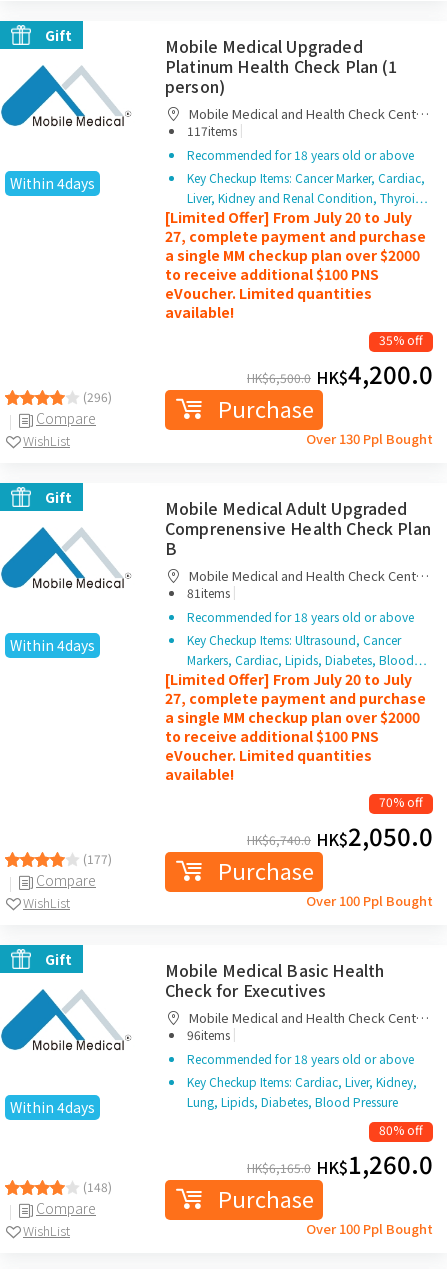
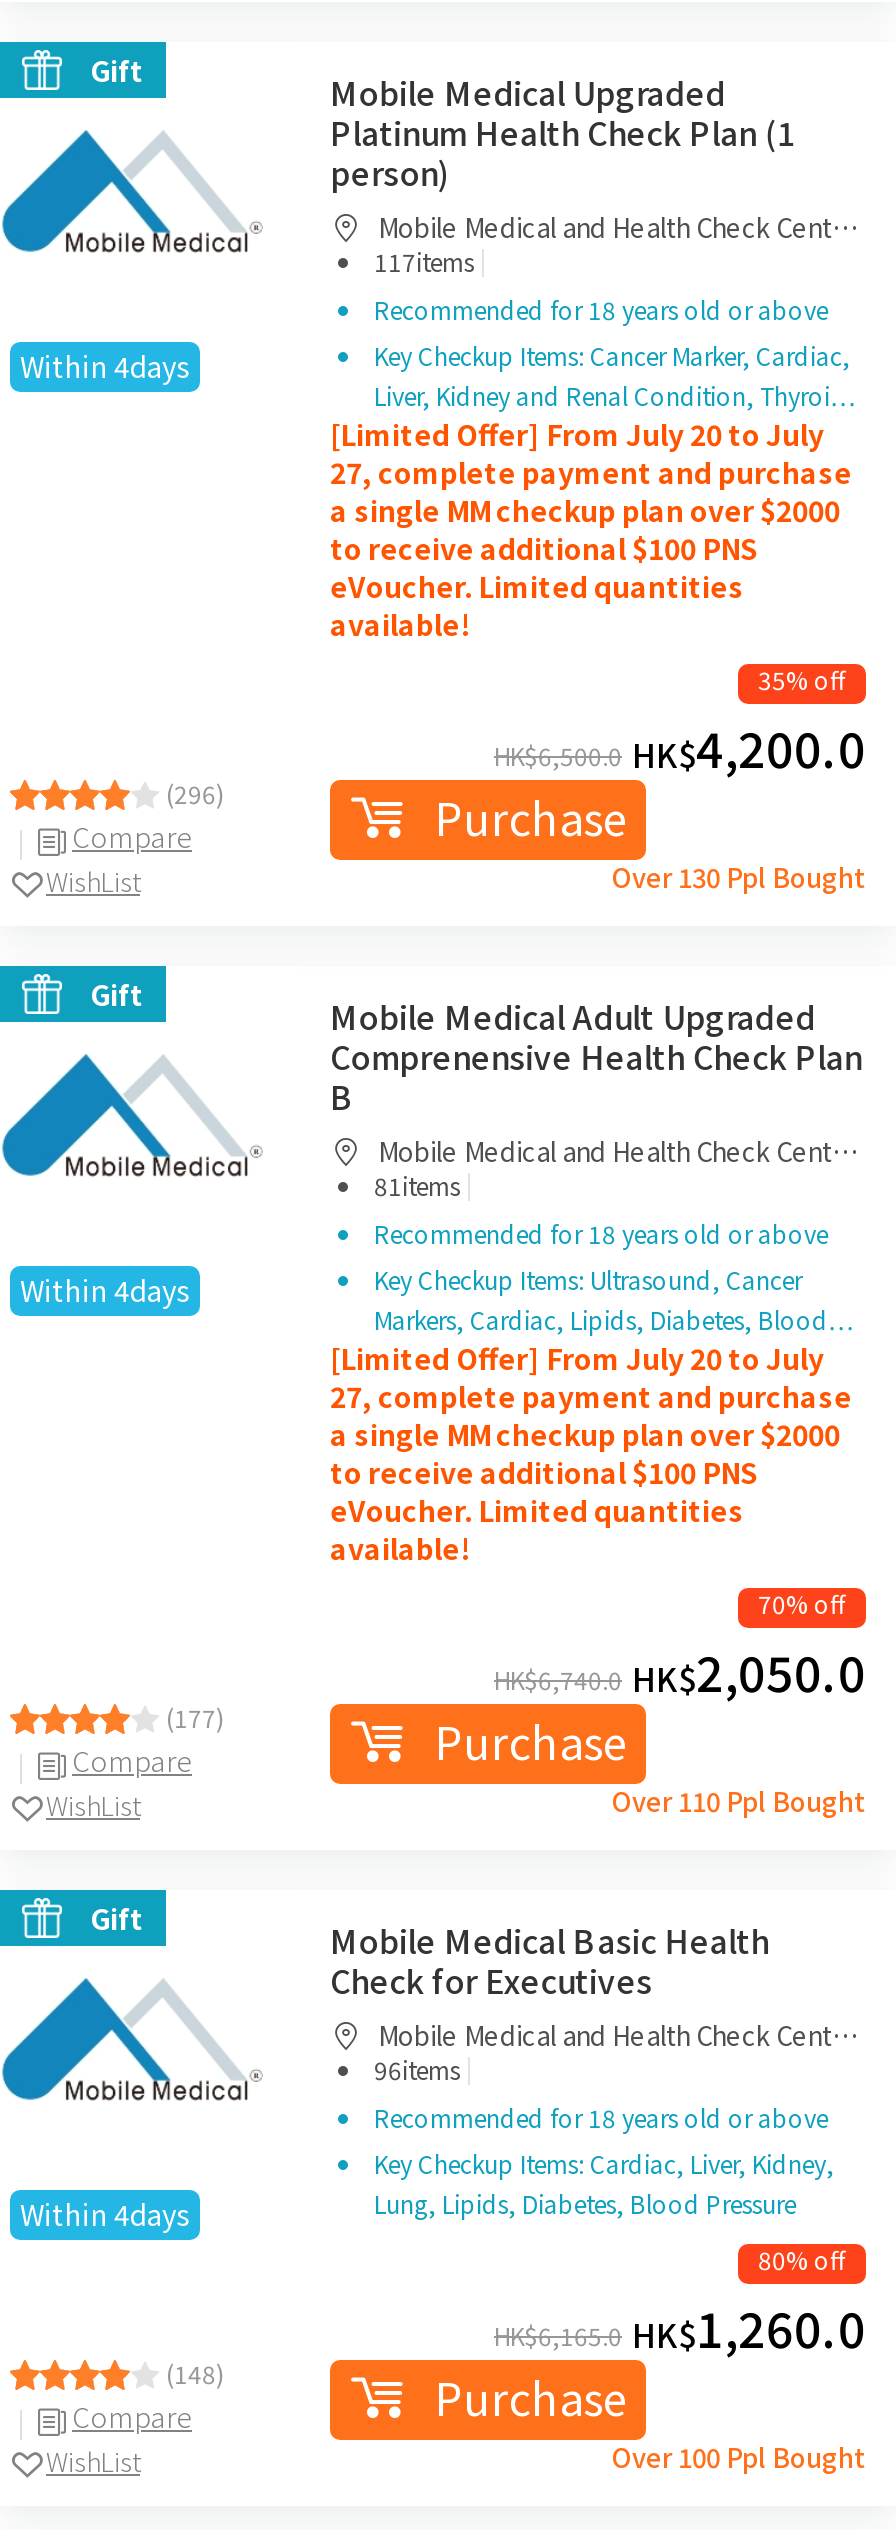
- Over 100 Ppl Bought
+ Over 110 Ppl Bought
